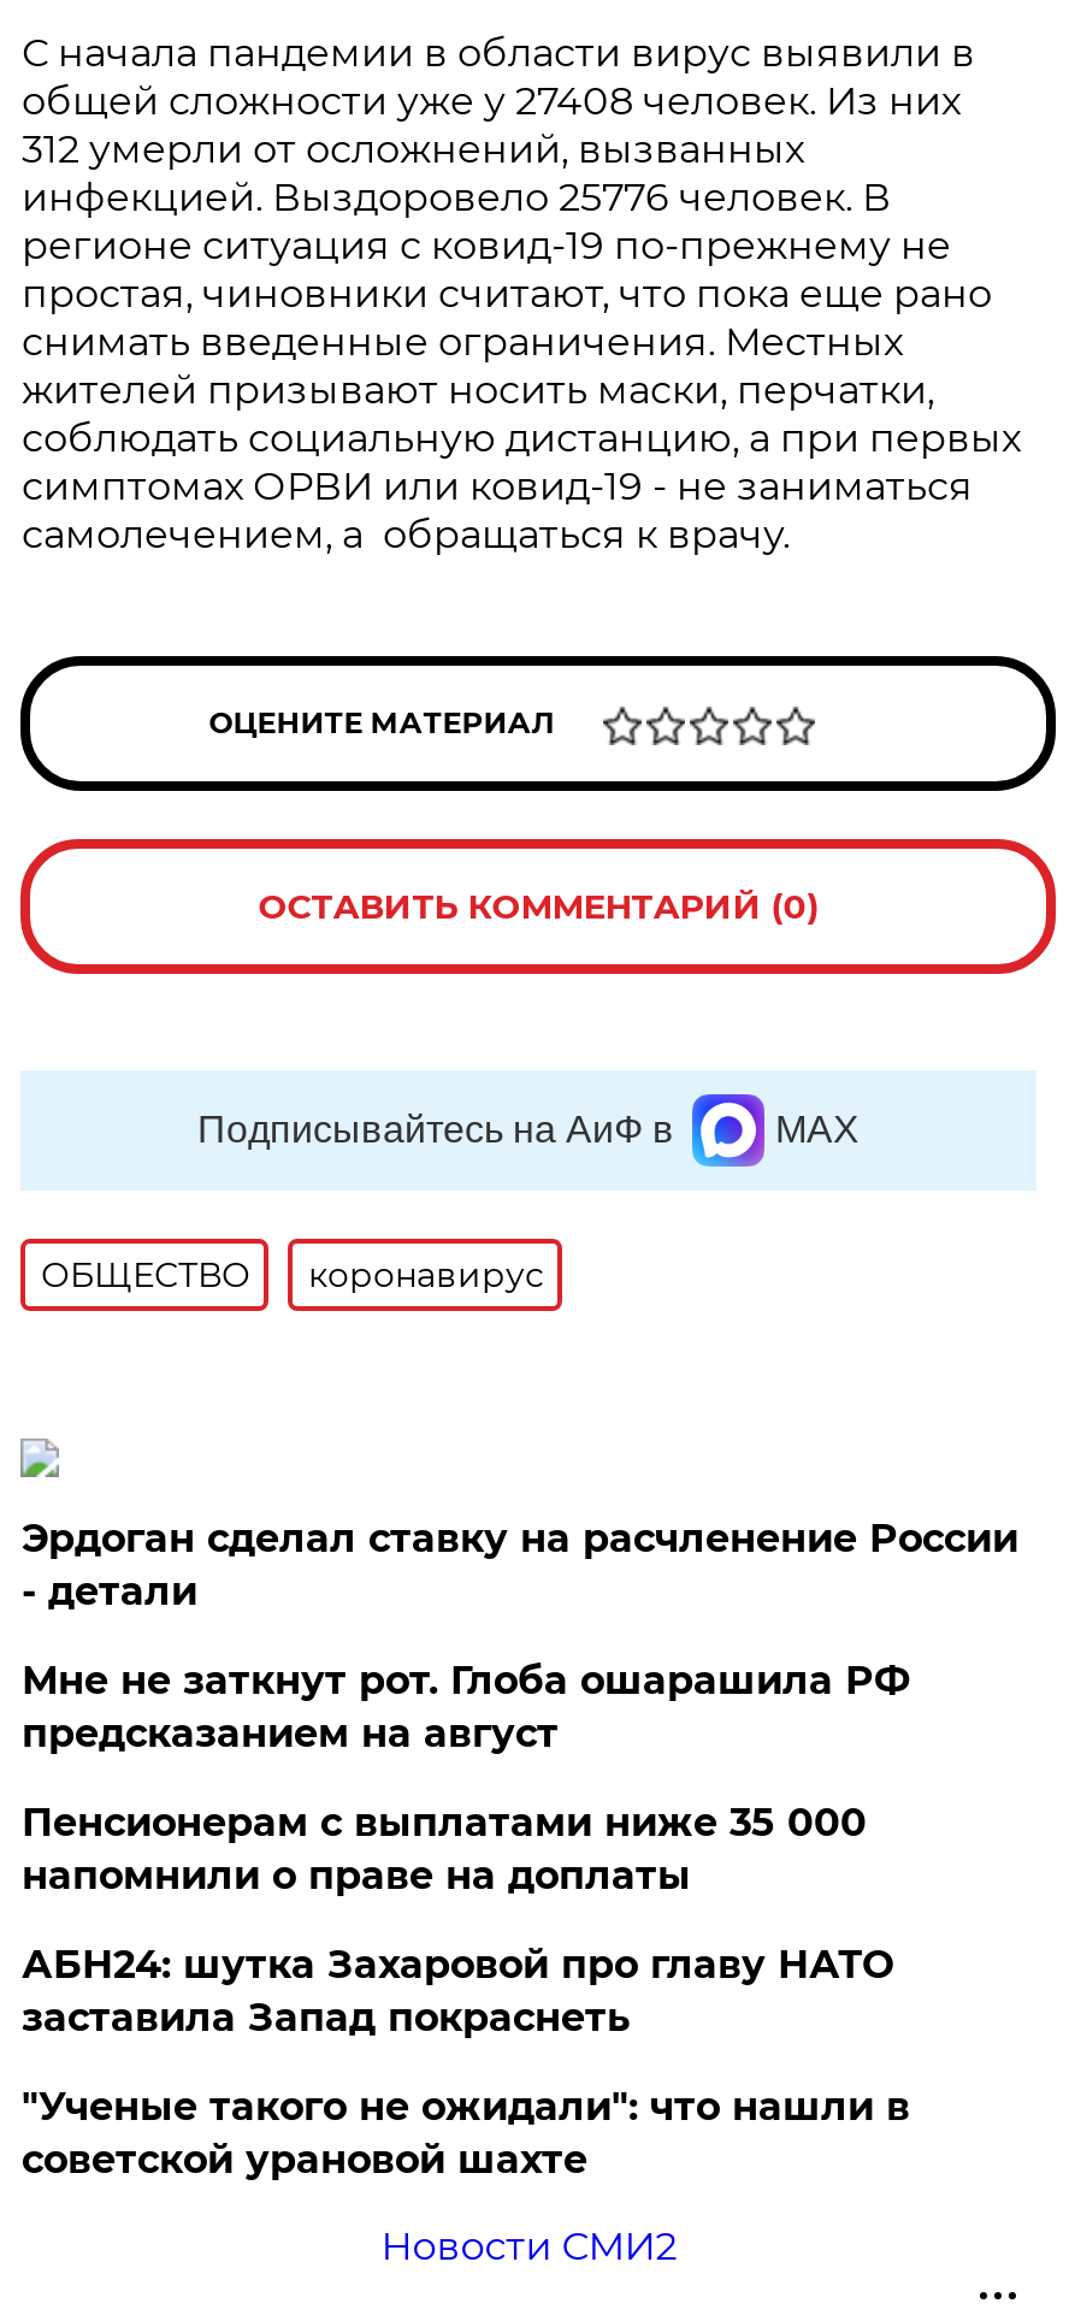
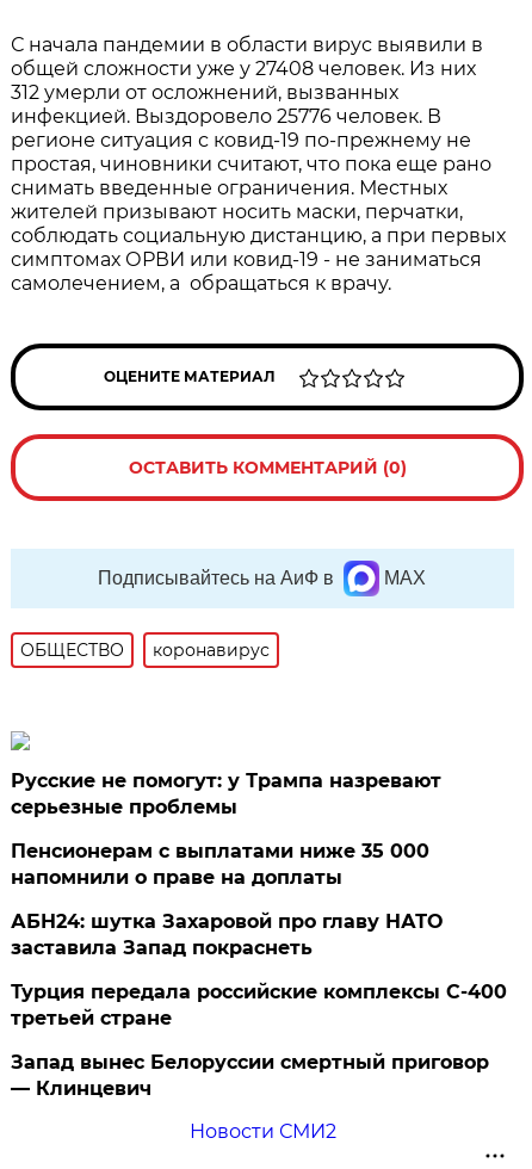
- Эрдоган сделал ставку на расчленение России
- - детали
- Мне не заткнут рот. Глоба ошарашила РФ
- предсказанием на август
+ Русские не помогут: у Трампа назревают
+ серьезные проблемы

moved up: Пенсионерам с выплатами ниже 35 000 | напомнили о праве на доплаты | АБН24: шутка Захаровой про главу НАТО | заставила Запад покраснеть

- "Ученые такого не ожидали": что нашли в
- советской урановой шахте
+ Турция передала российские комплексы С-400
+ третьей стране
+ Запад вынес Белоруссии смертный приговор
+ — Клинцевич
